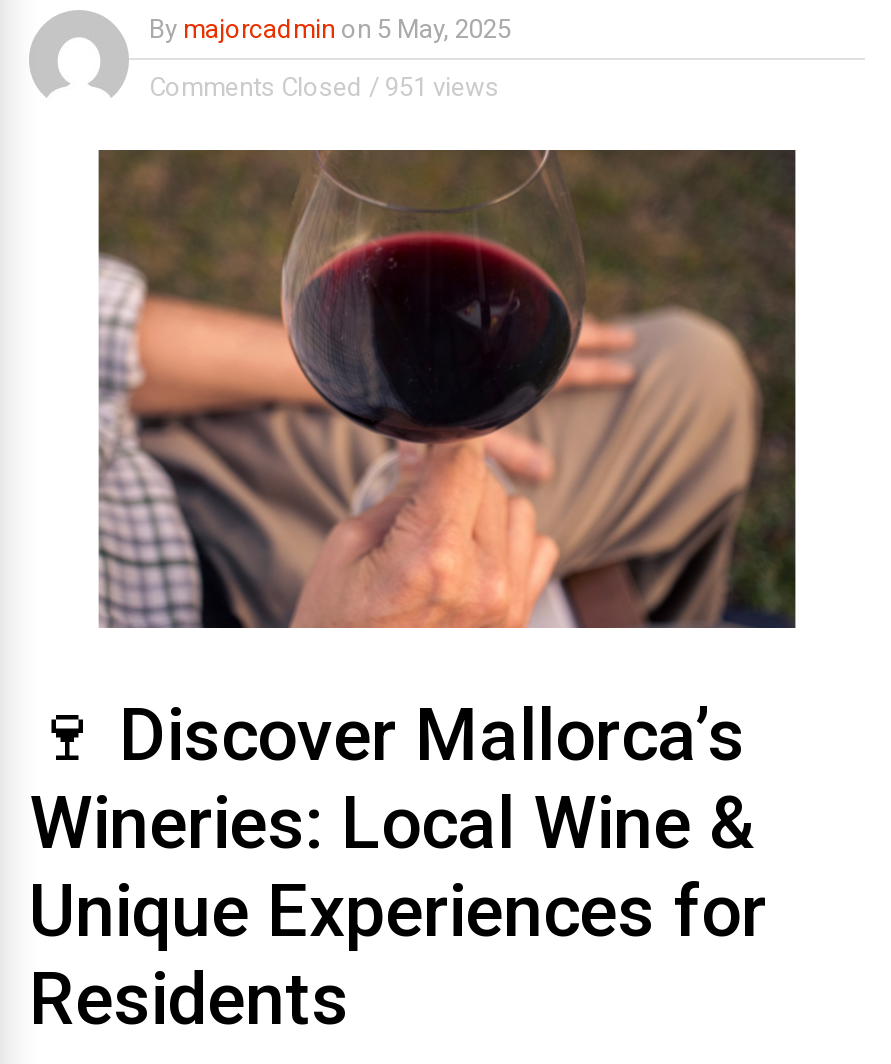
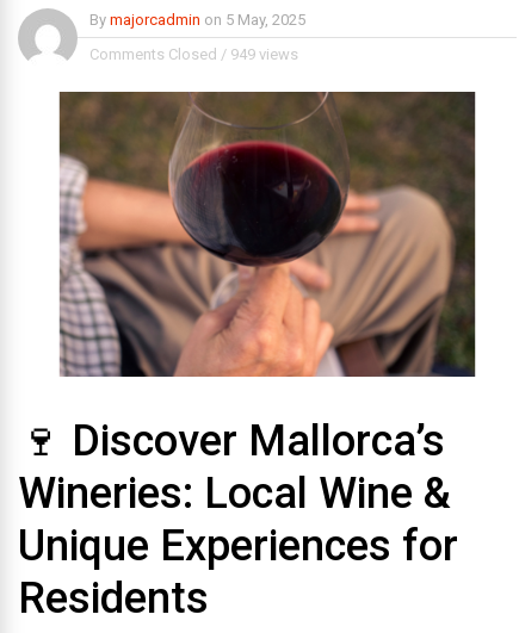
- Comments Closed / 951 views
+ Comments Closed / 949 views
